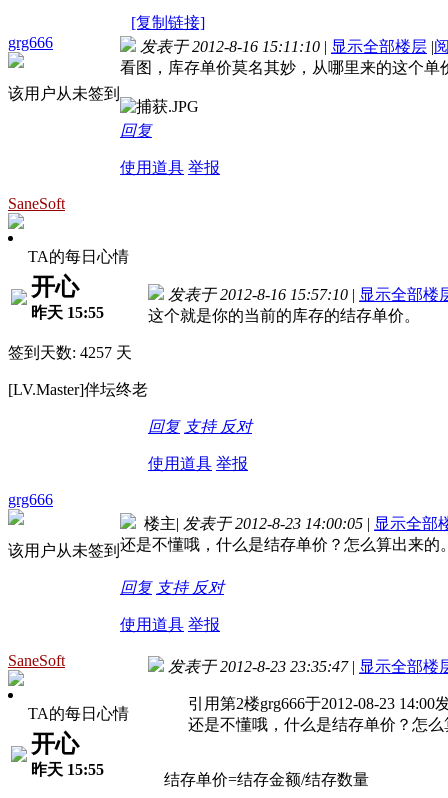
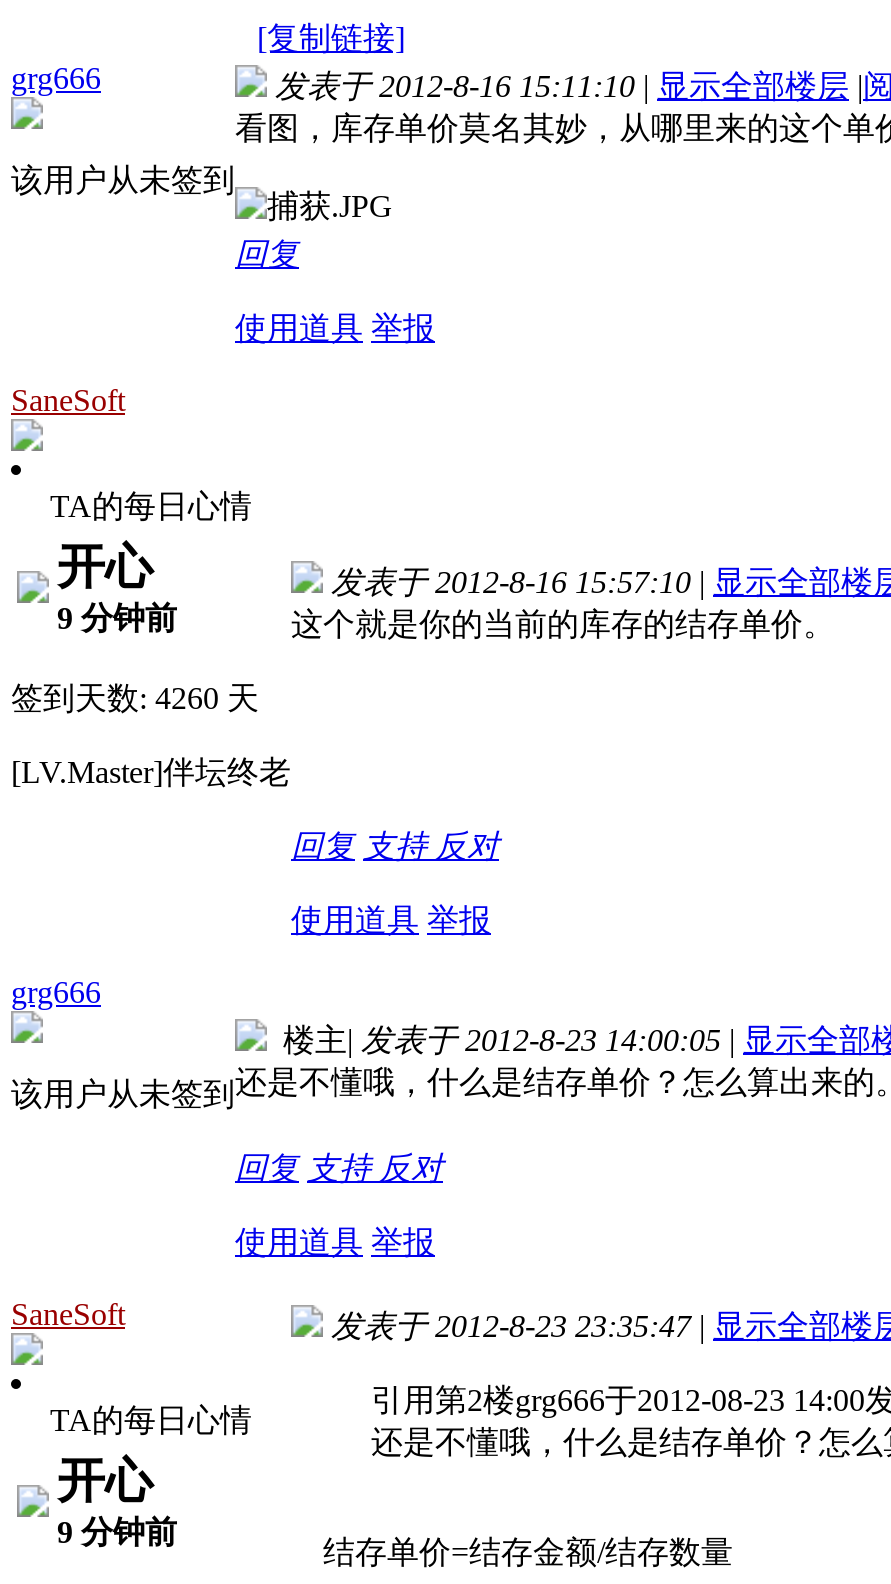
- 昨天 15:55
+ 9 分钟前

- 签到天数: 4257 天
+ 签到天数: 4260 天

- 昨天 15:55
+ 9 分钟前
